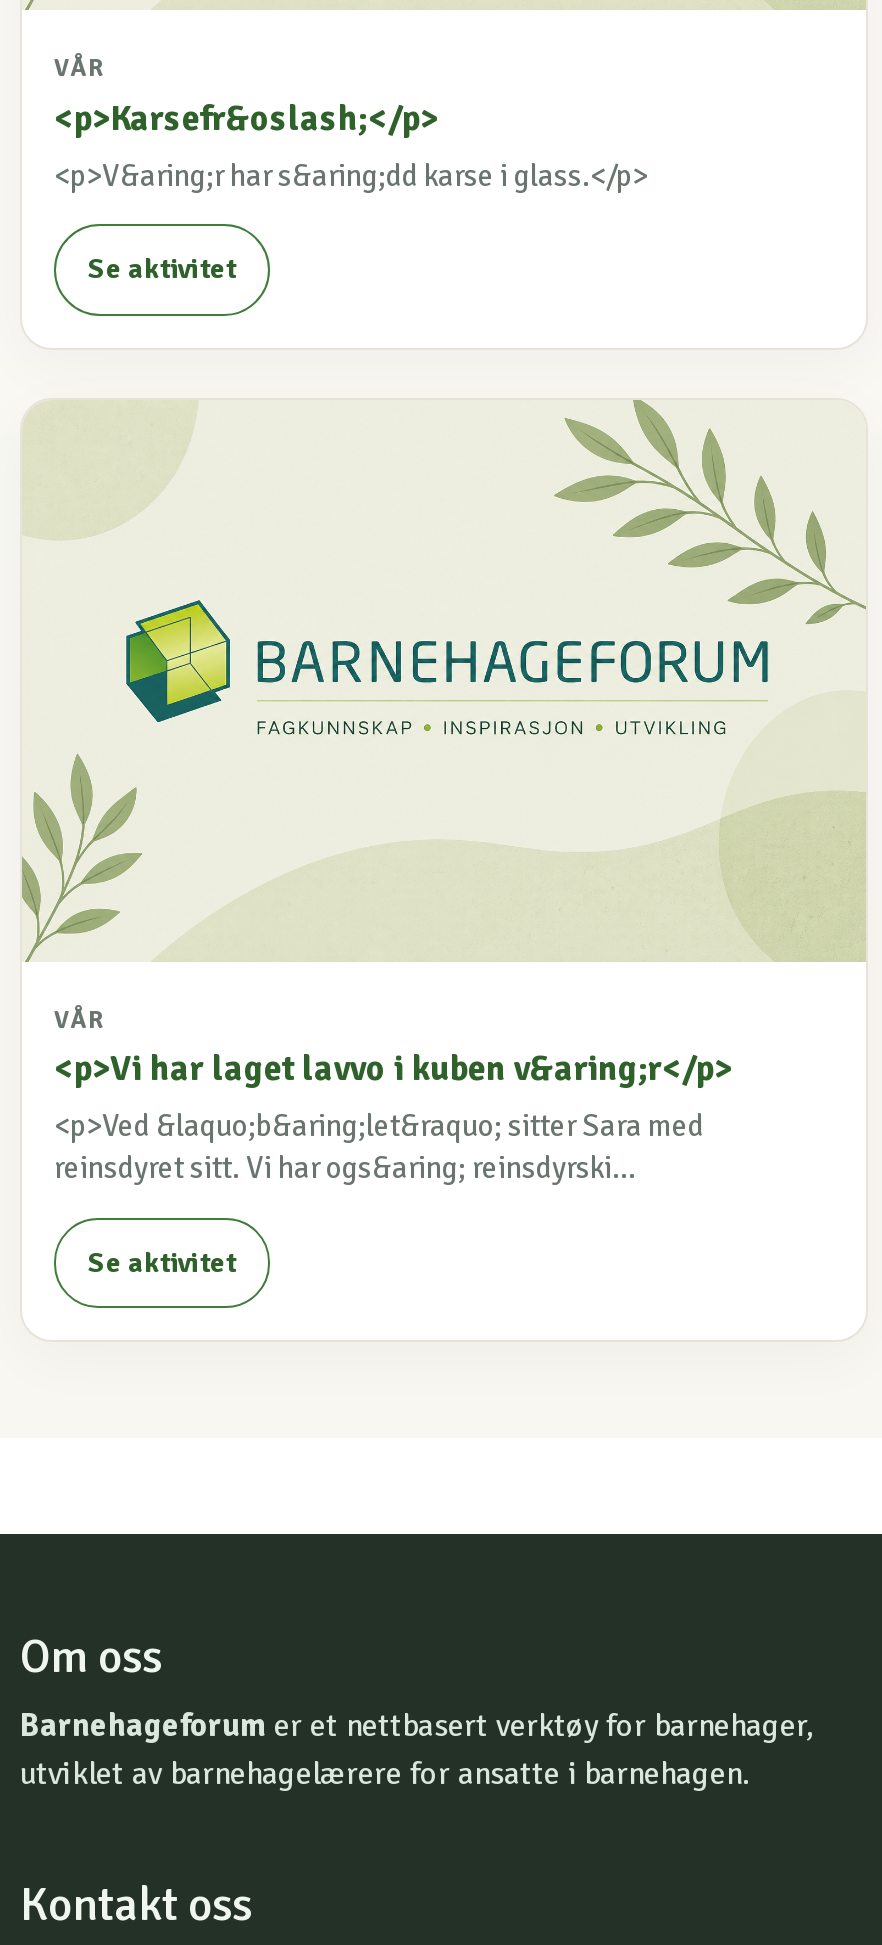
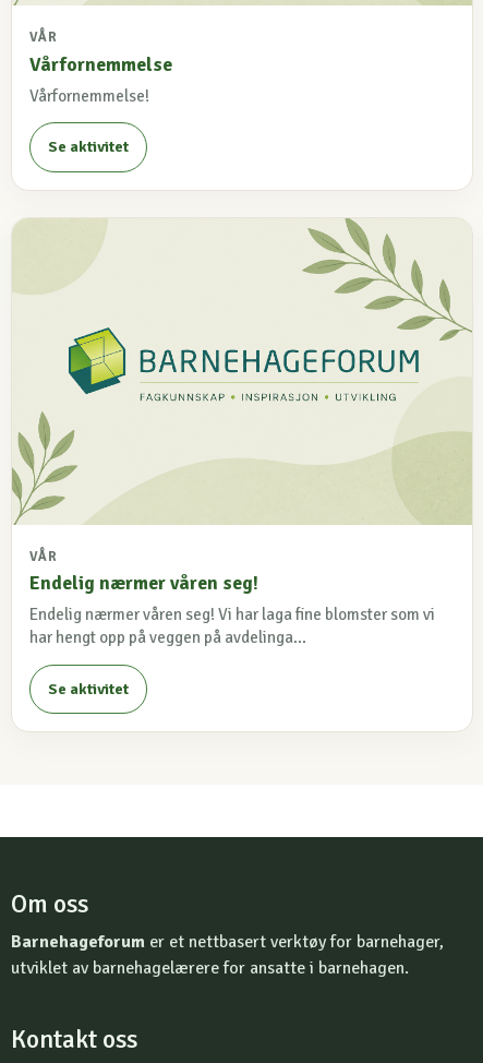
- <p>Karsefr&oslash;</p>
- <p>V&aring;r har s&aring;dd karse i glass.</p>
+ Vårfornemmelse
+ Vårfornemmelse!

- <p>Vi har laget lavvo i kuben v&aring;r</p>
- <p>Ved &laquo;b&aring;let&raquo; sitter Sara med
- reinsdyret sitt. Vi har ogs&aring; reinsdyrski...
+ Endelig nærmer våren seg!
+ Endelig nærmer våren seg! Vi har laga fine blomster som vi
+ har hengt opp på veggen på avdelinga...
